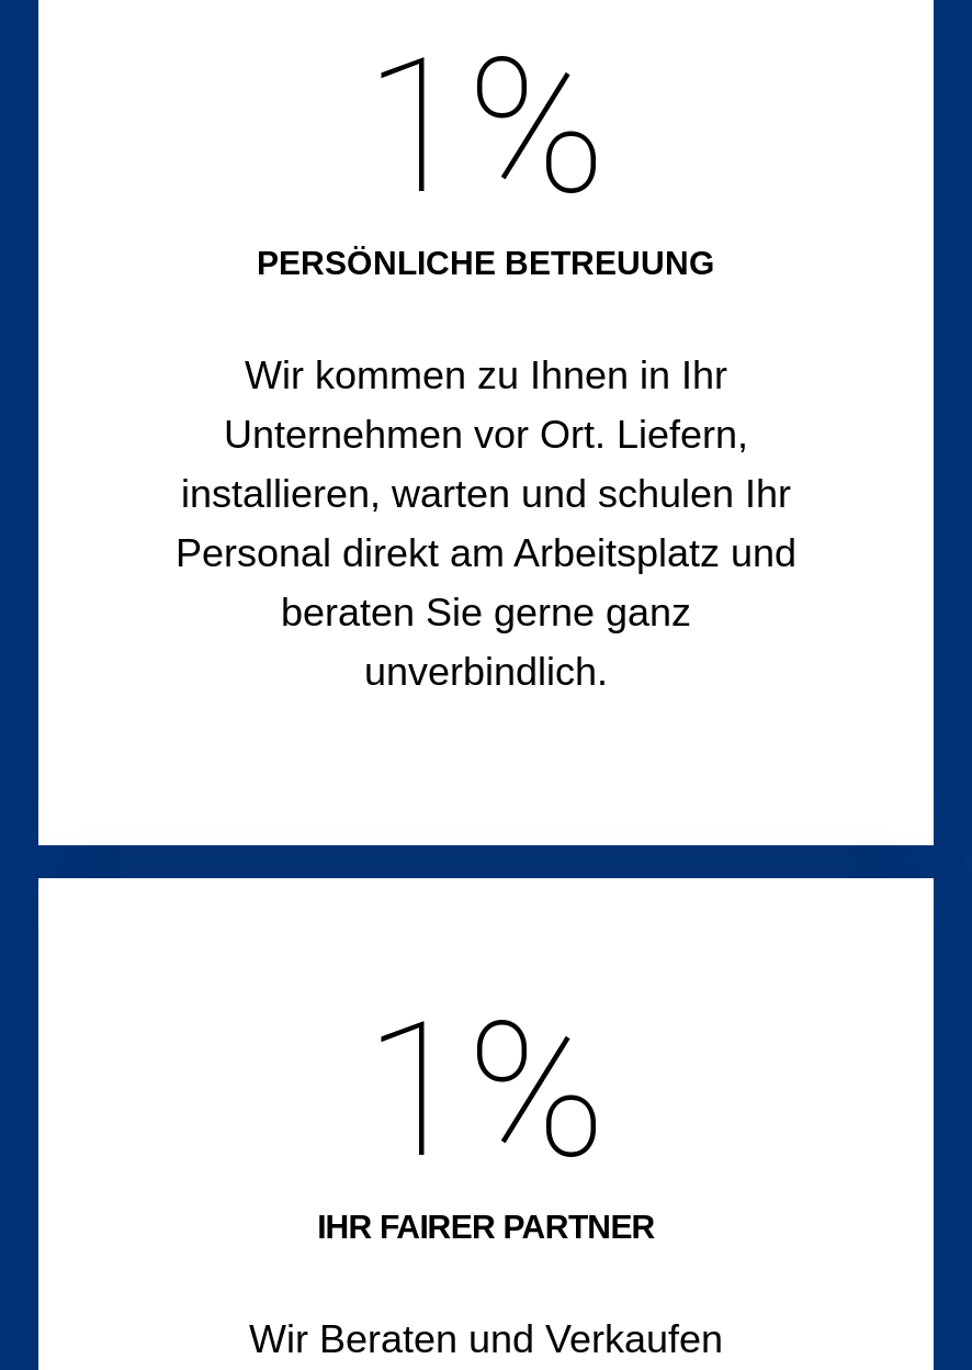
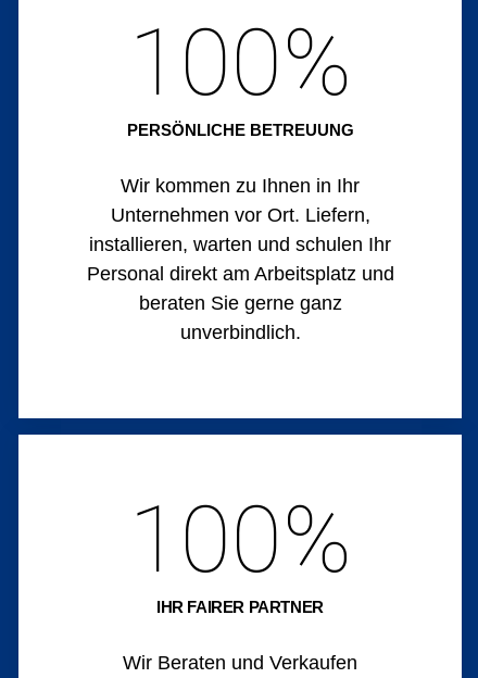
- 1%
+ 100%

- 1%
+ 100%
